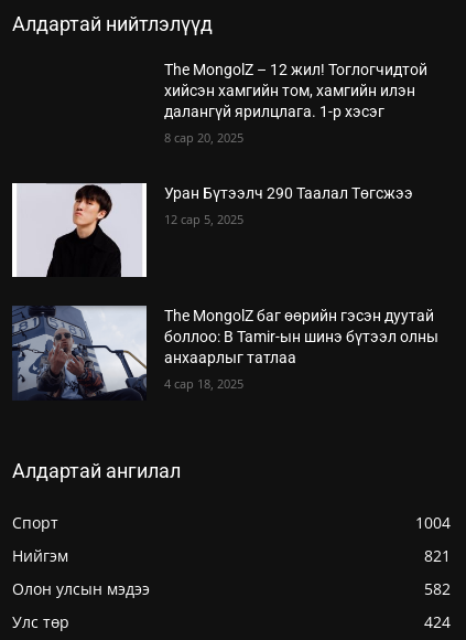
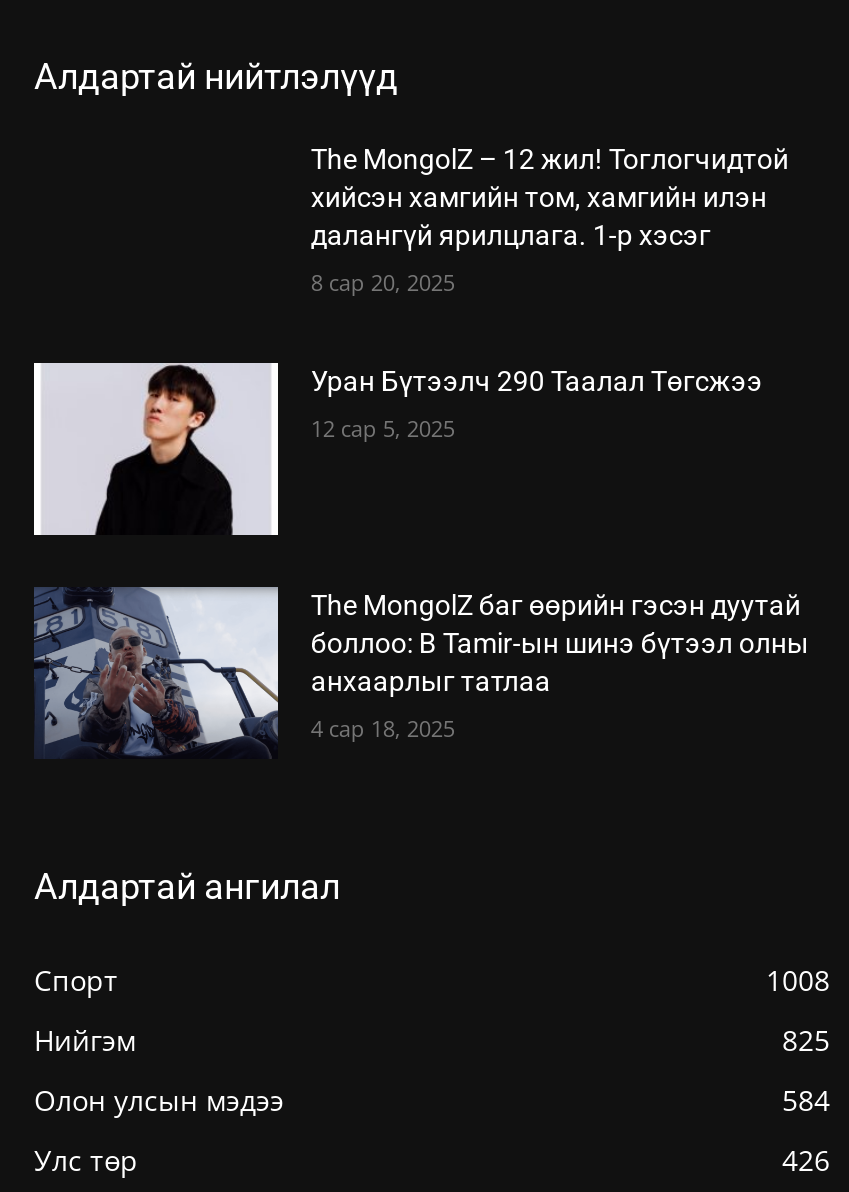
- 1004
+ 1008

- 821
+ 825

- 582
+ 584

- 424
+ 426
